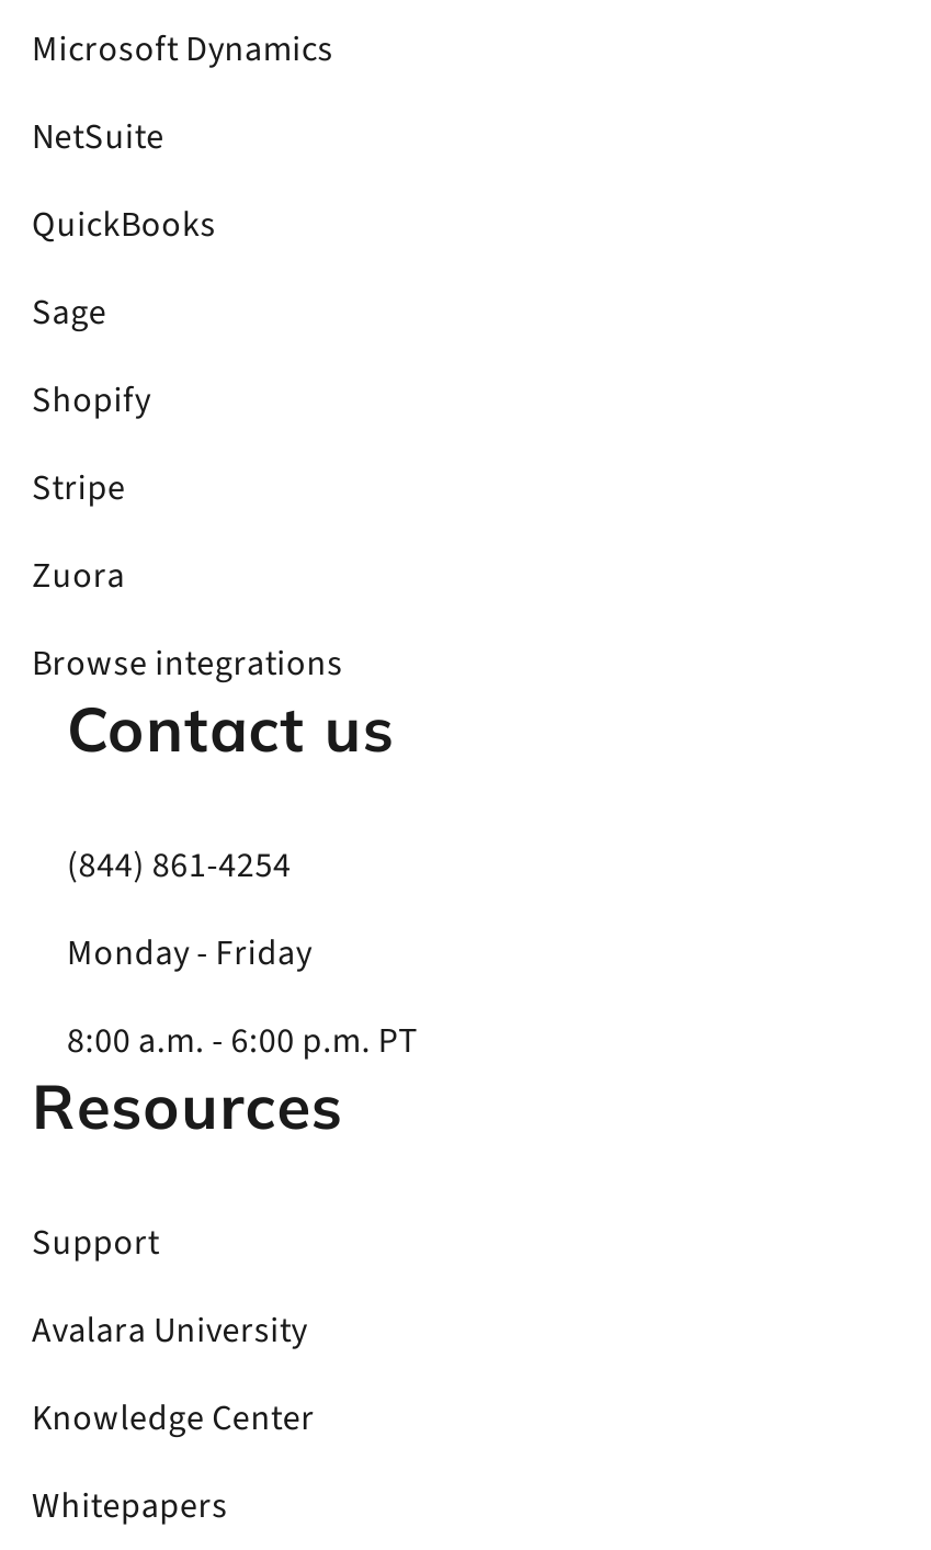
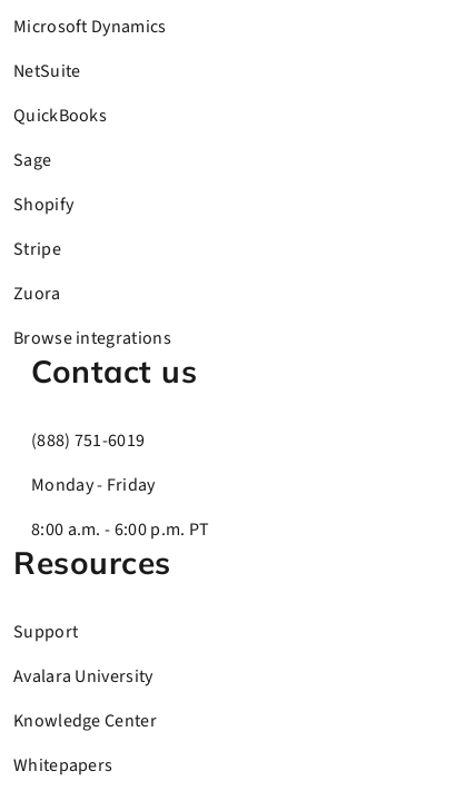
- (844) 861-4254
+ (888) 751-6019
